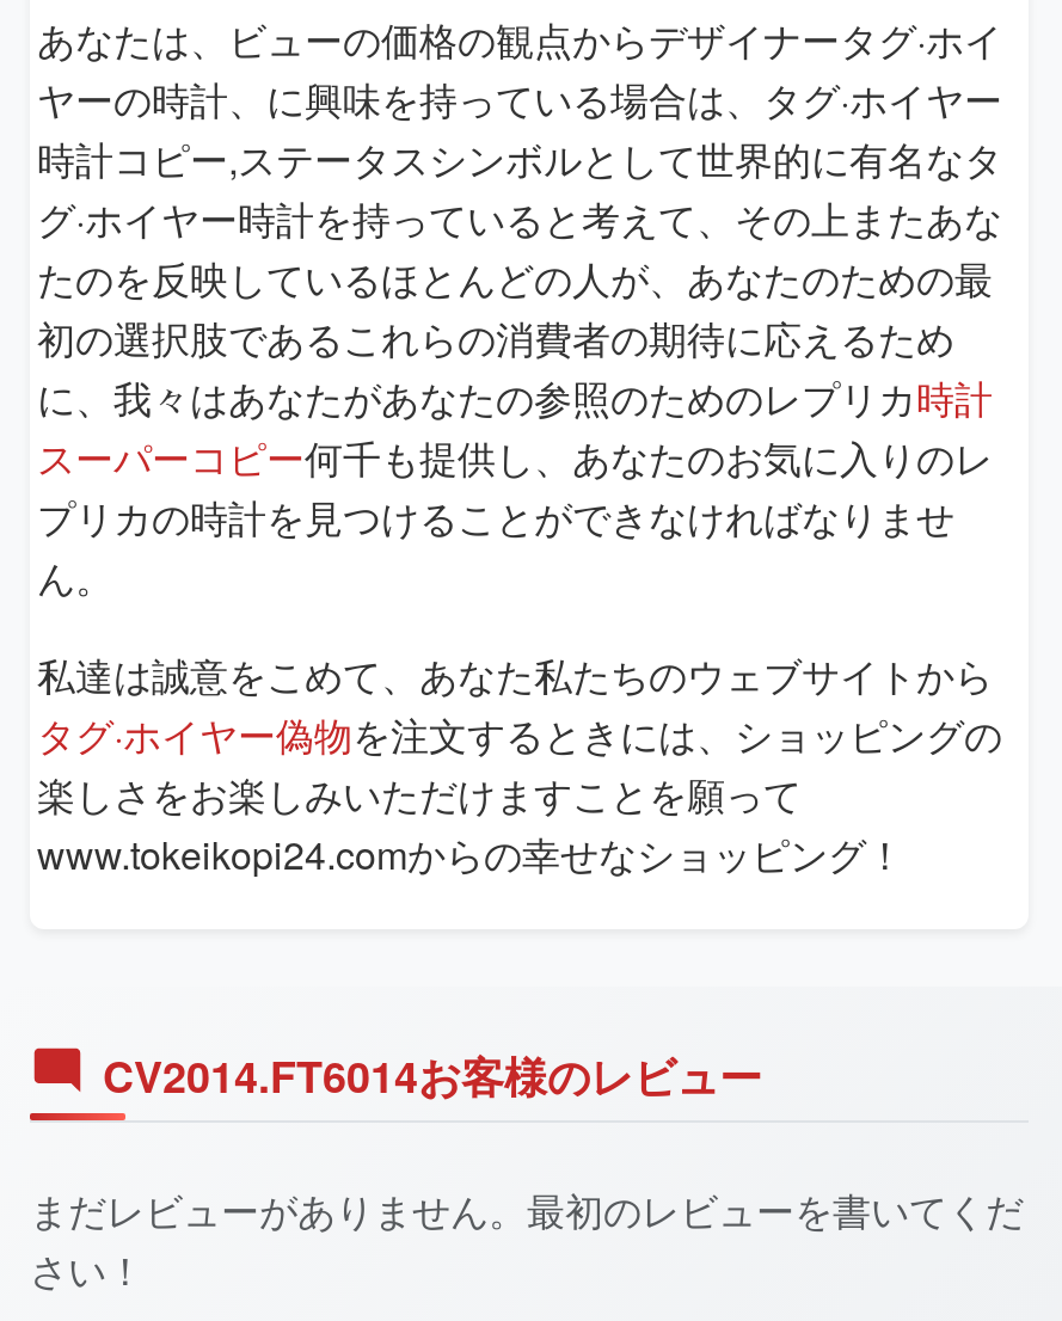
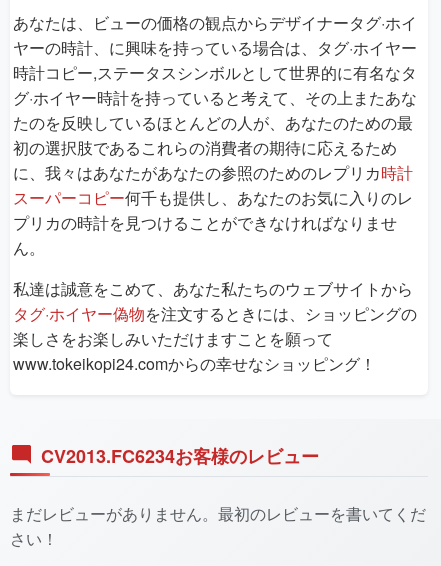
- CV2014.FT6014お客様のレビュー
+ CV2013.FC6234お客様のレビュー
